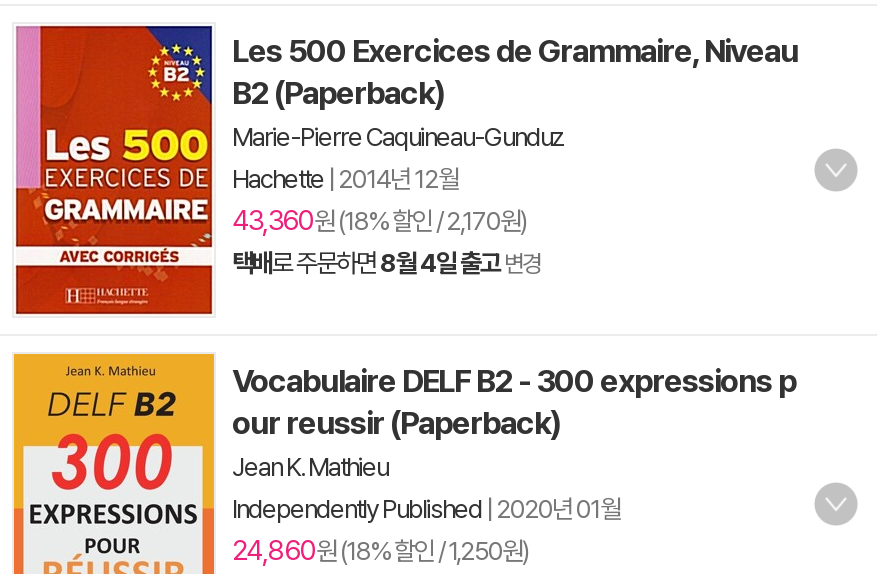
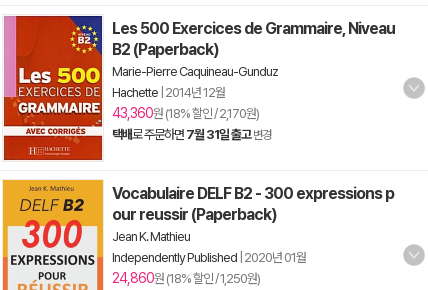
- 택배로 주문하면8월 4일 출고 변경
+ 택배로 주문하면7월 31일 출고 변경
